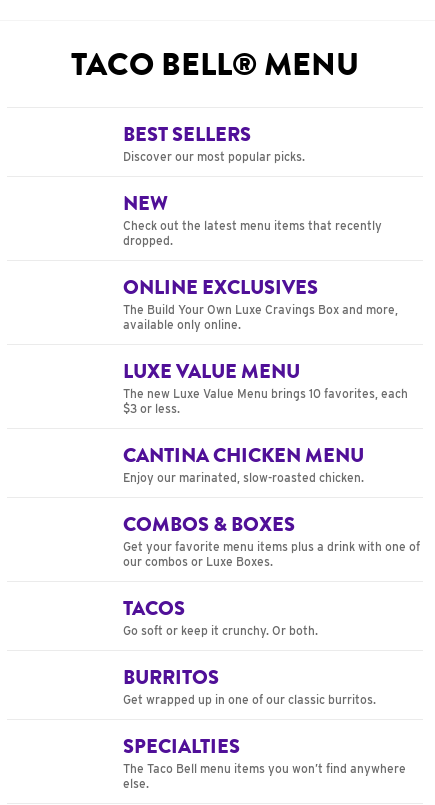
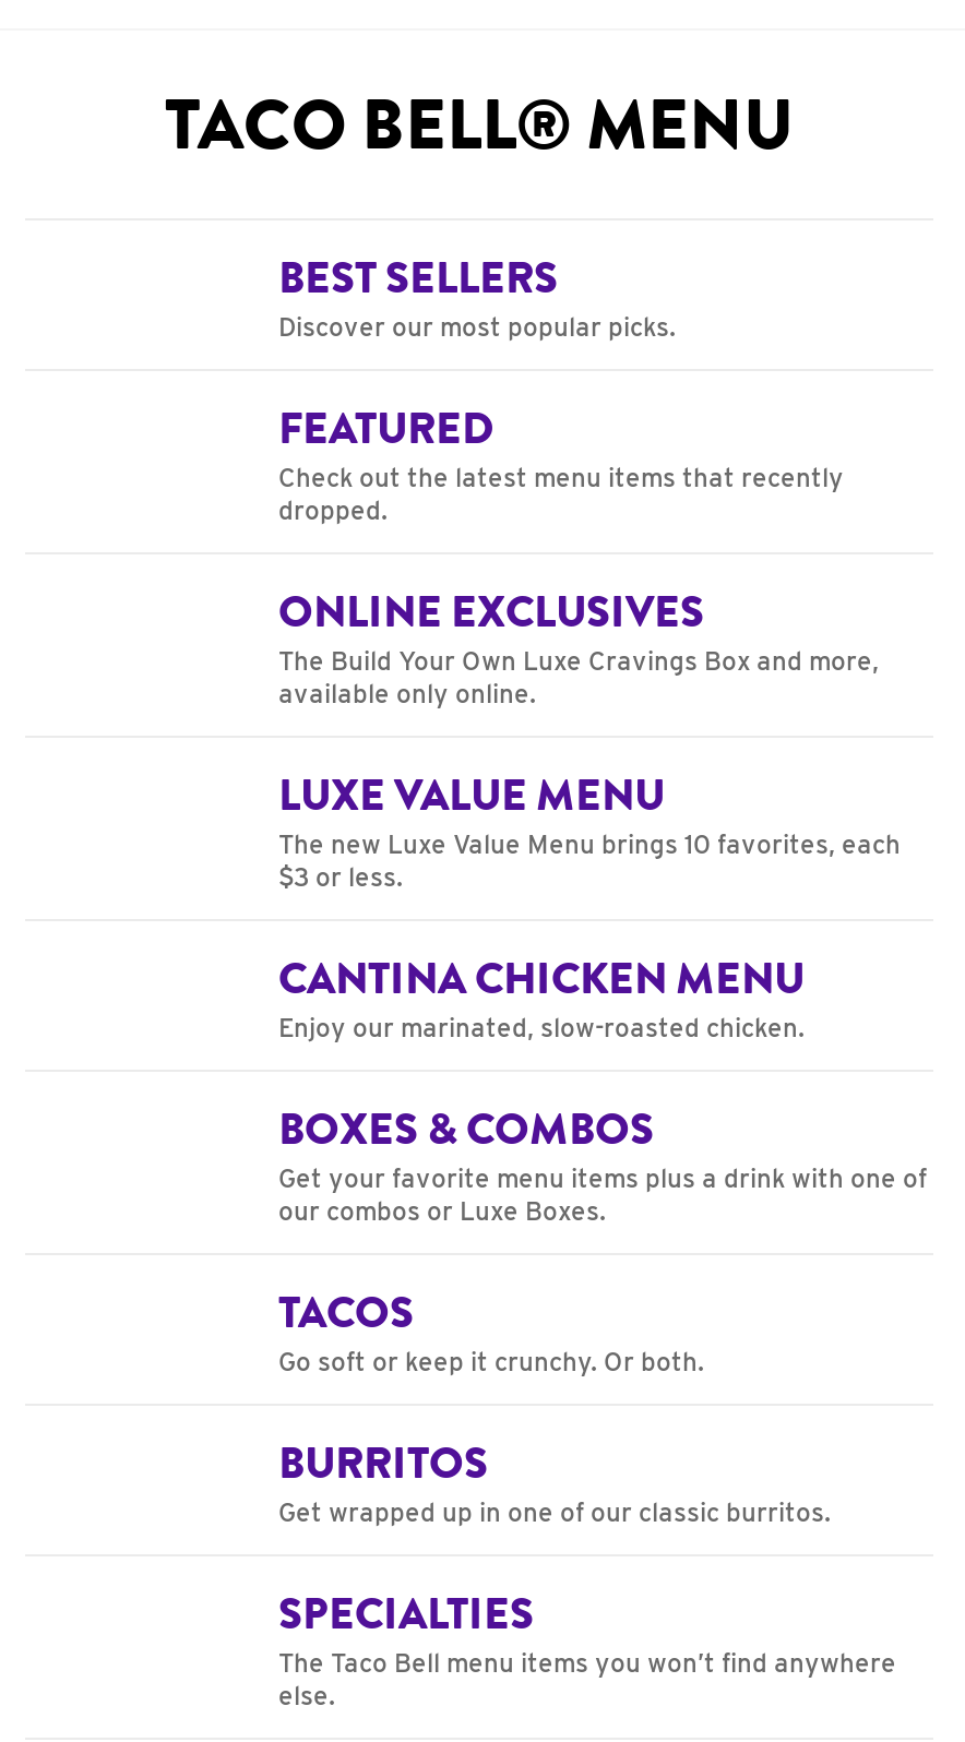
- NEW
+ FEATURED

- COMBOS & BOXES
+ BOXES & COMBOS
